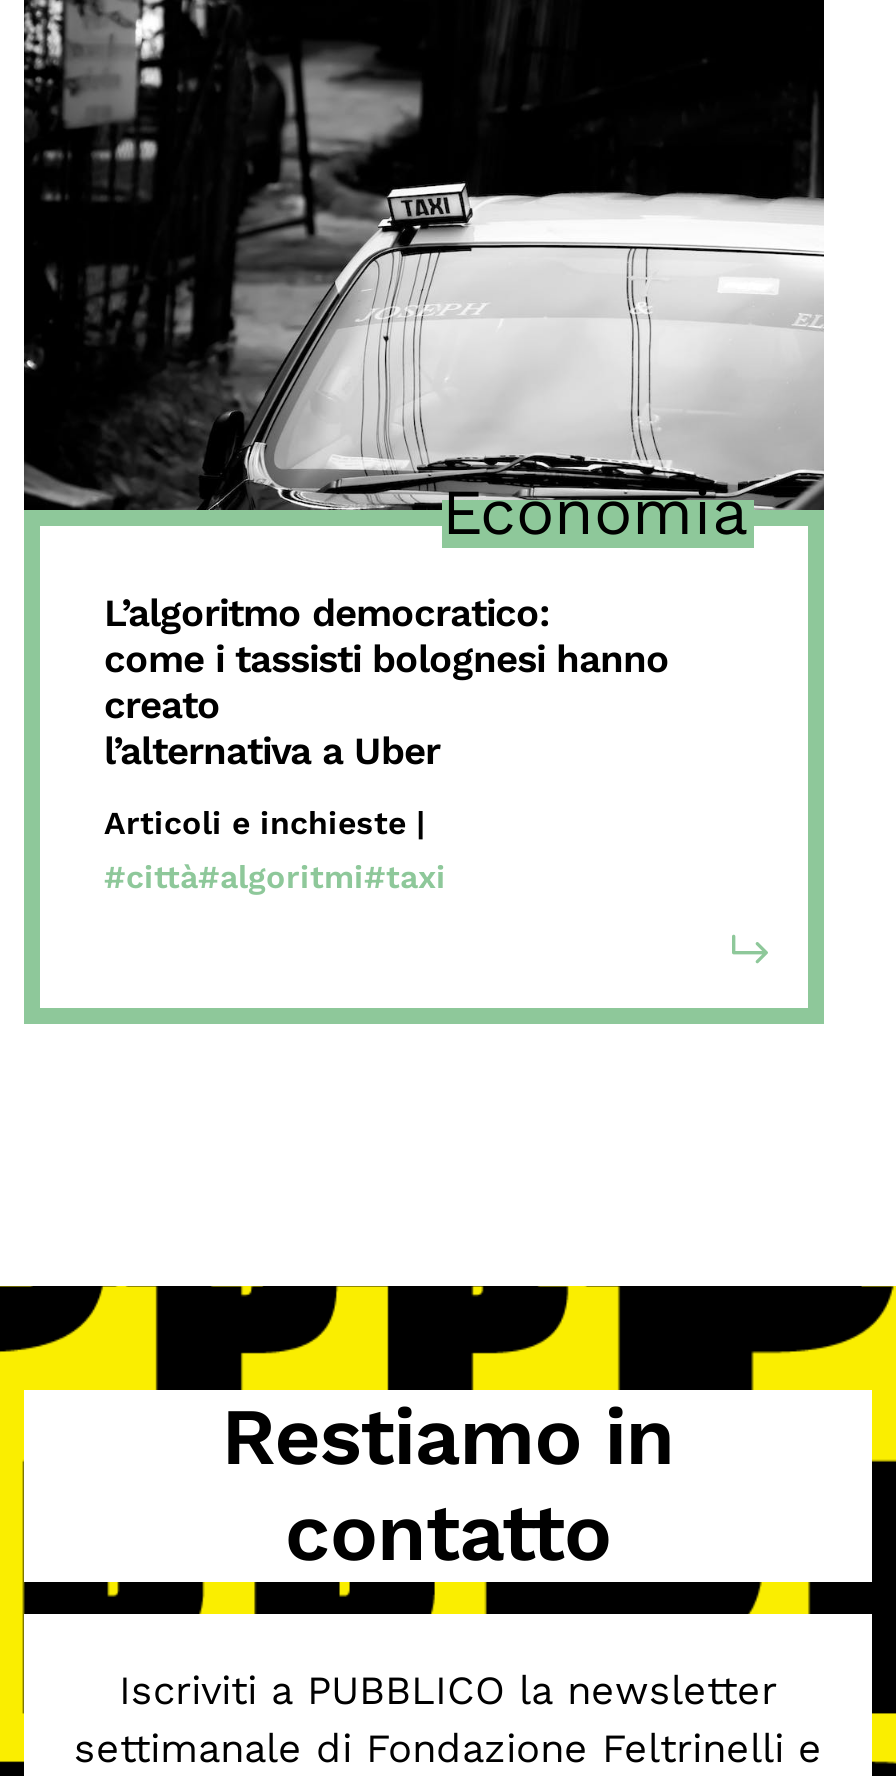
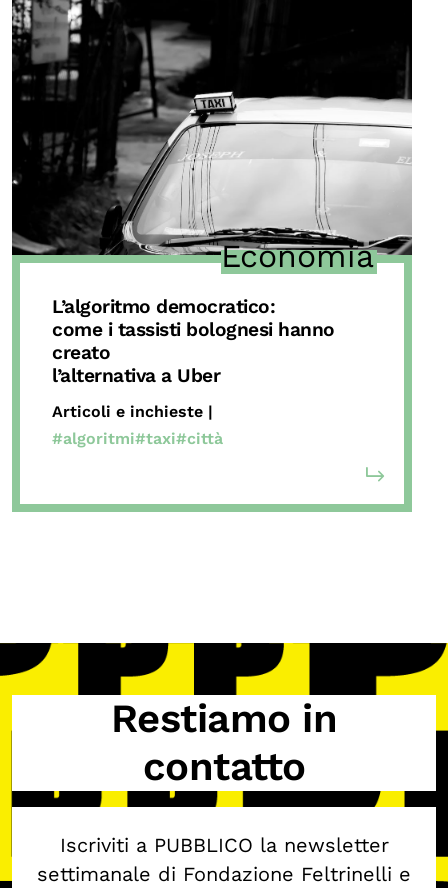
- #città#algoritmi#taxi
+ #algoritmi#taxi#città
